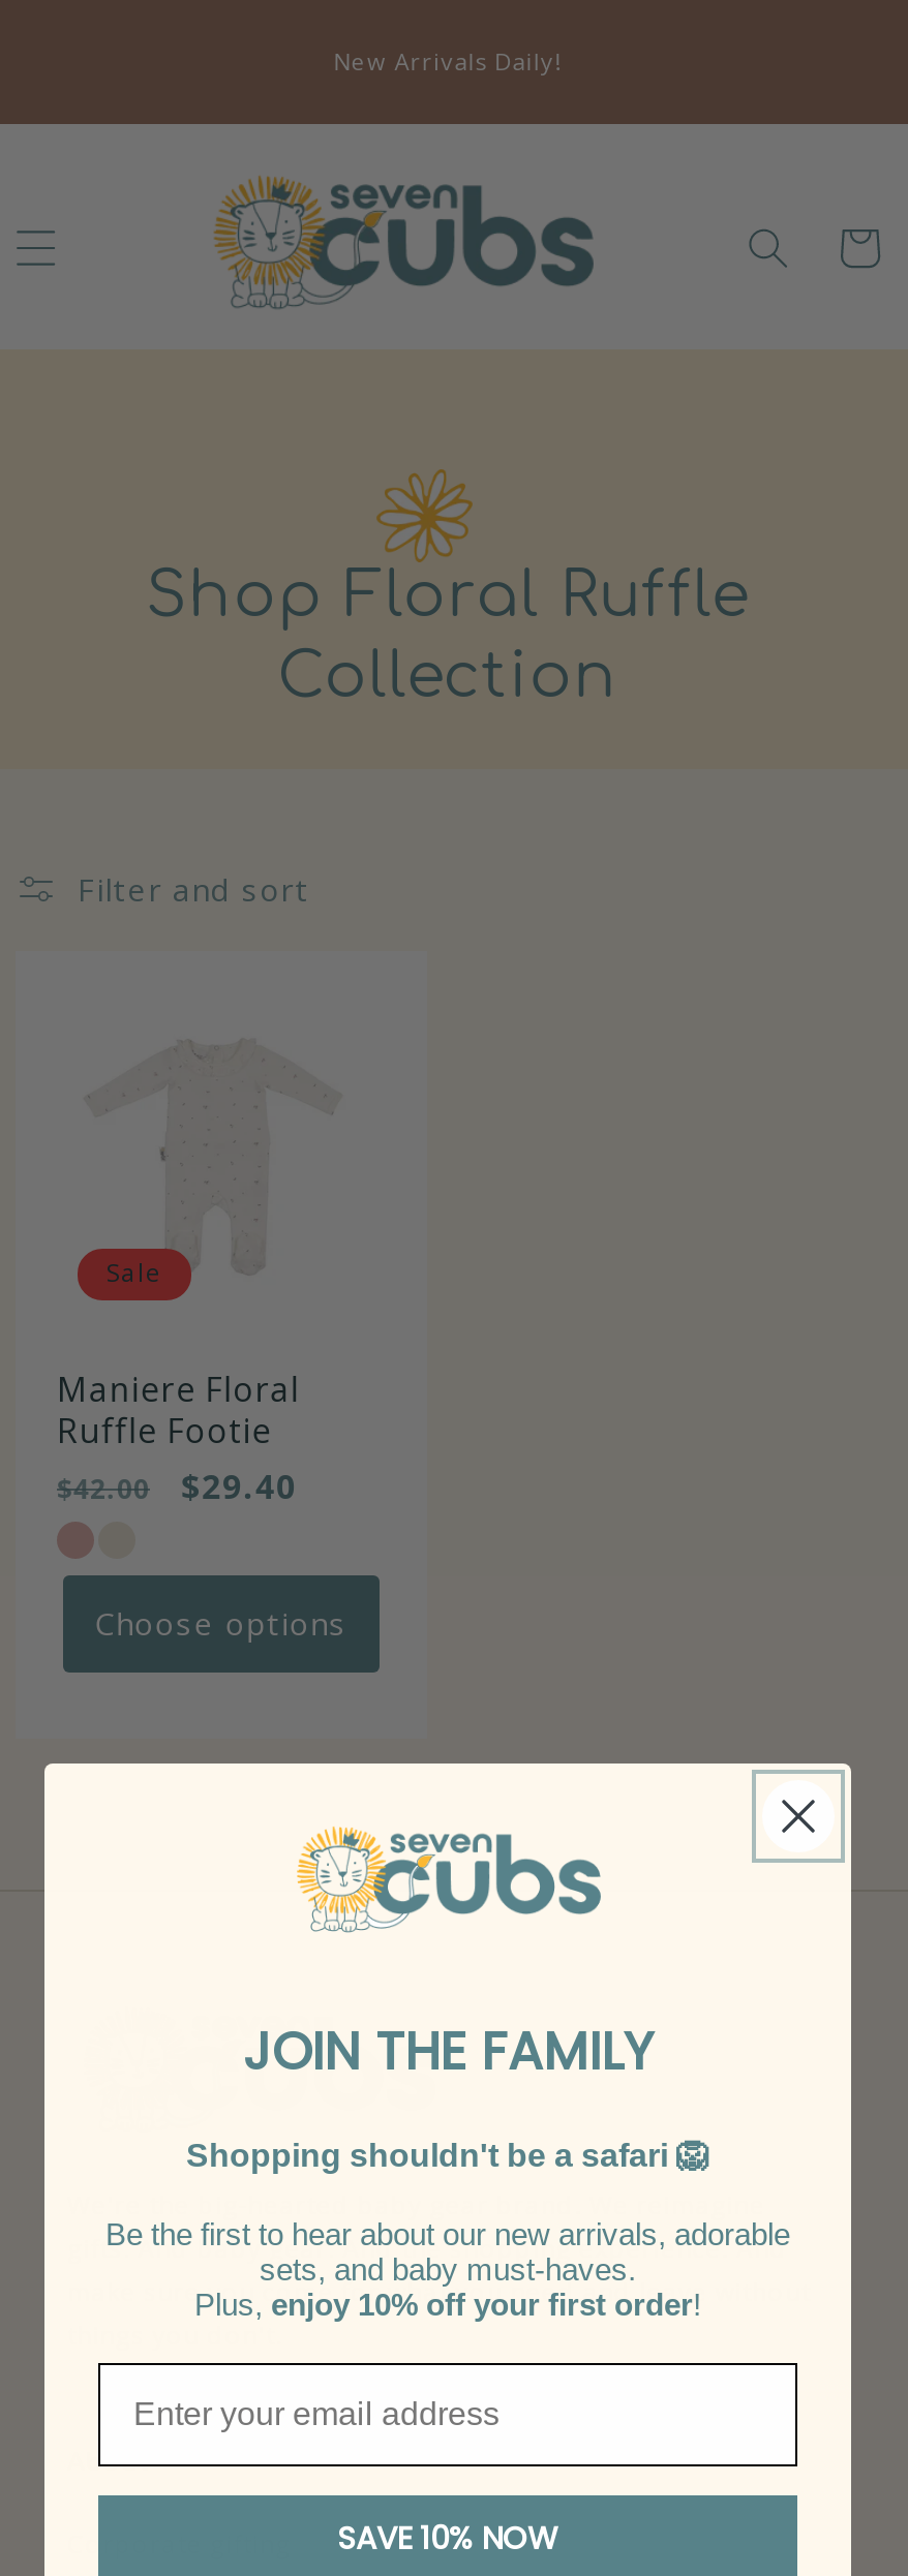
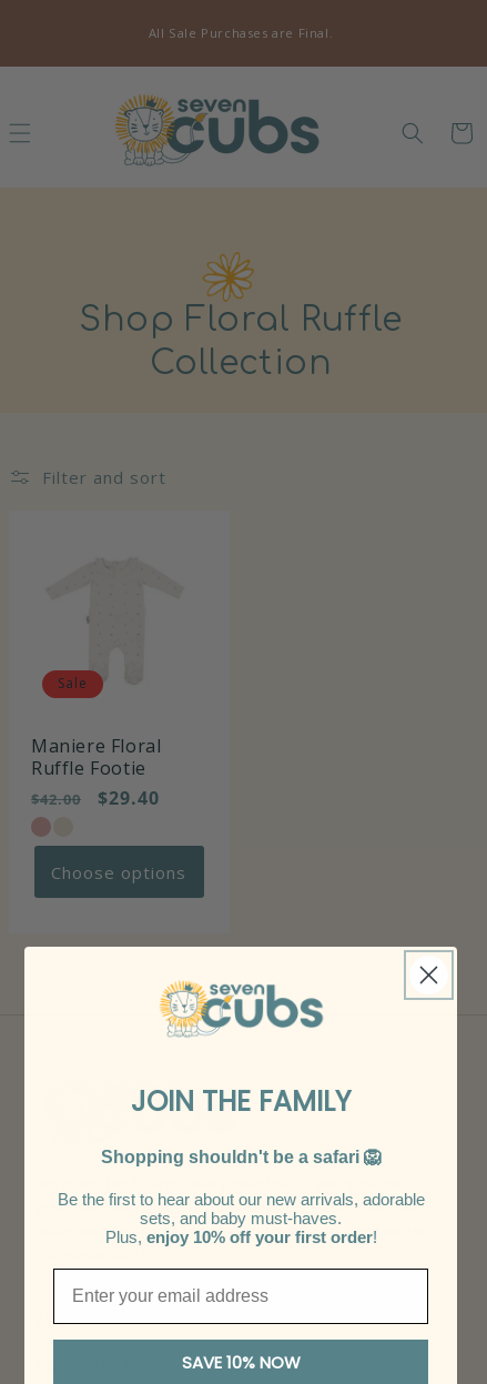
- New Arrivals Daily!
+ All Sale Purchases are Final.
